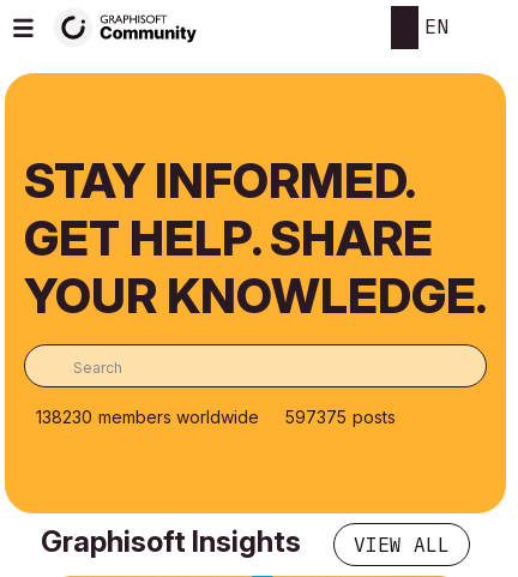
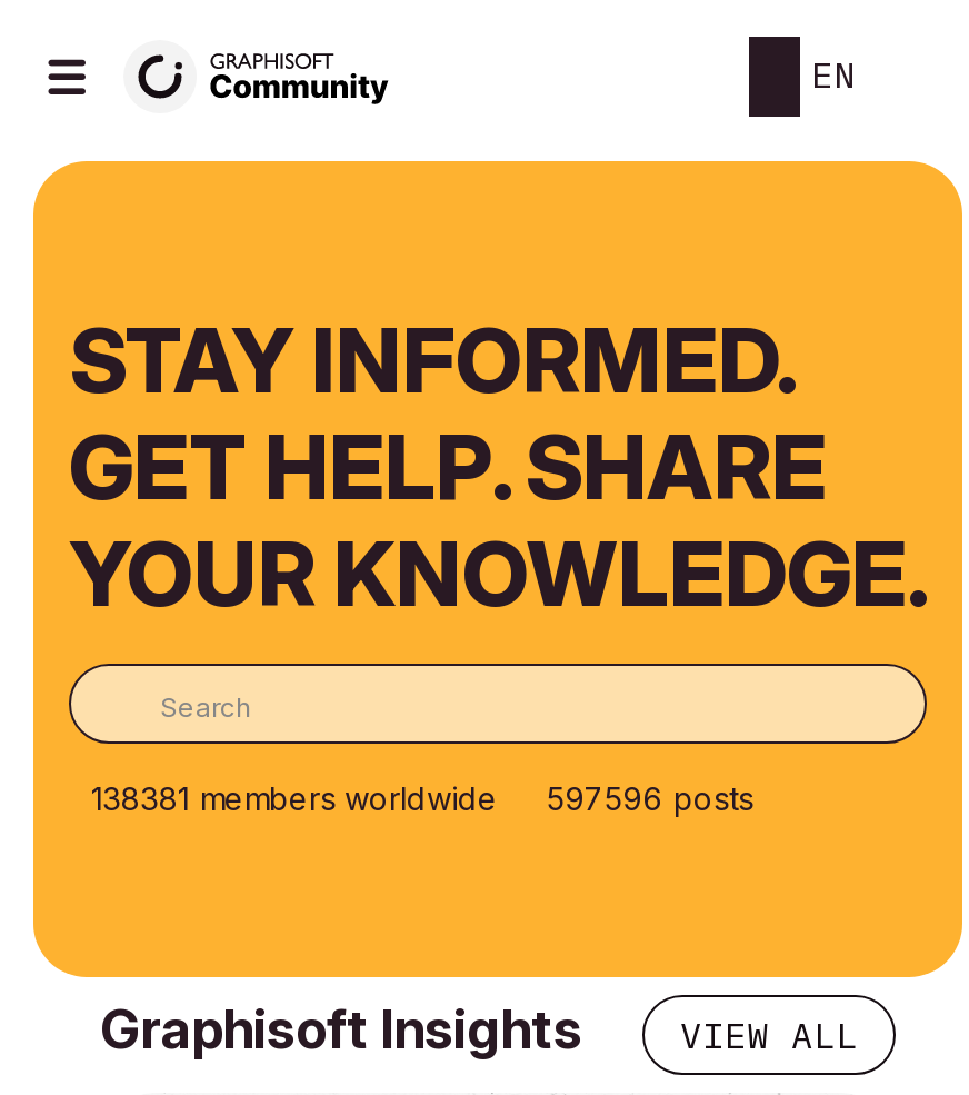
- 138230 members worldwide
+ 138381 members worldwide

- 597375 posts
+ 597596 posts
